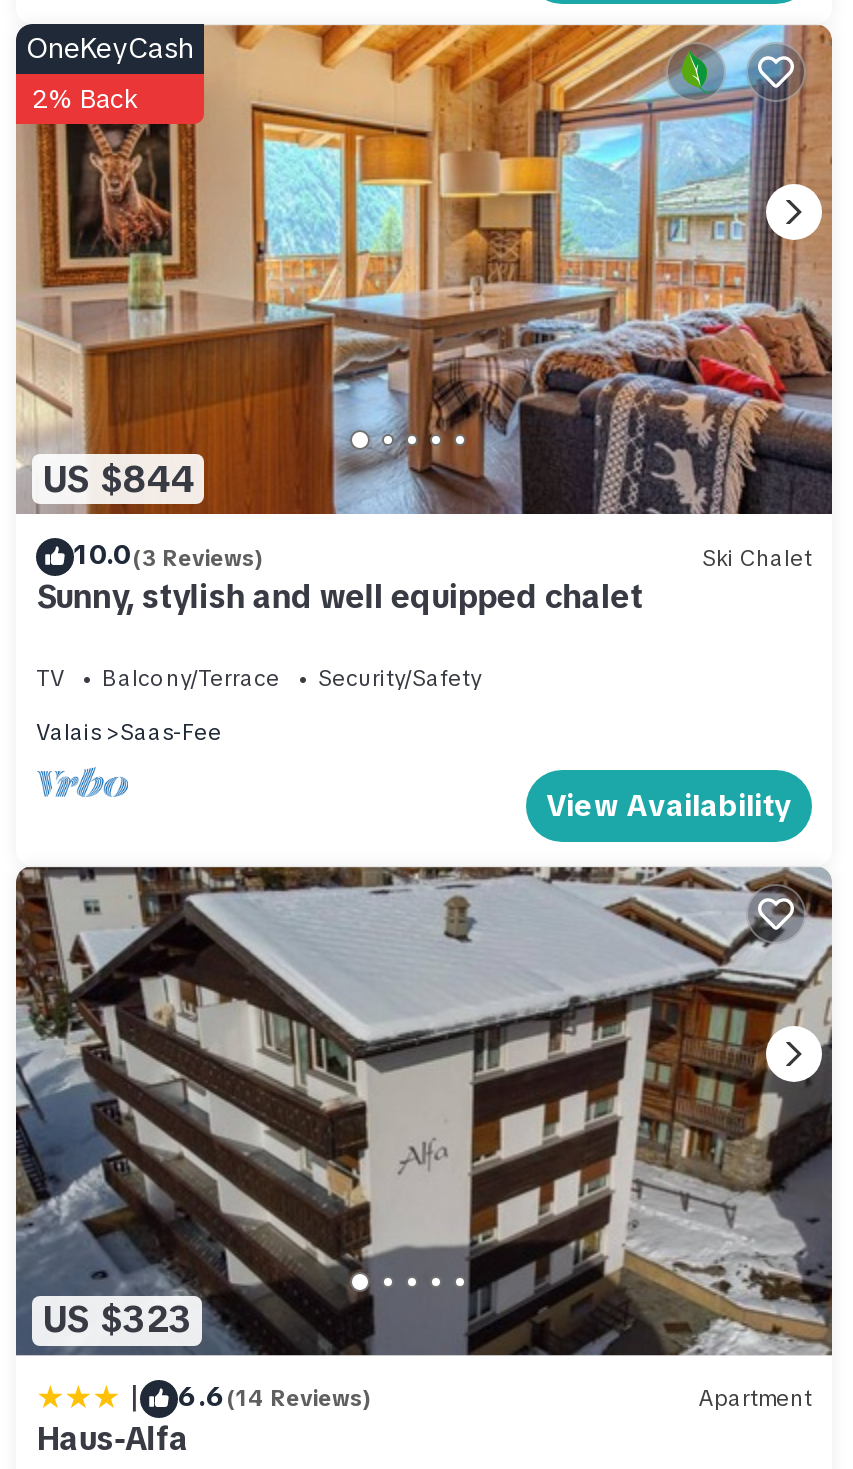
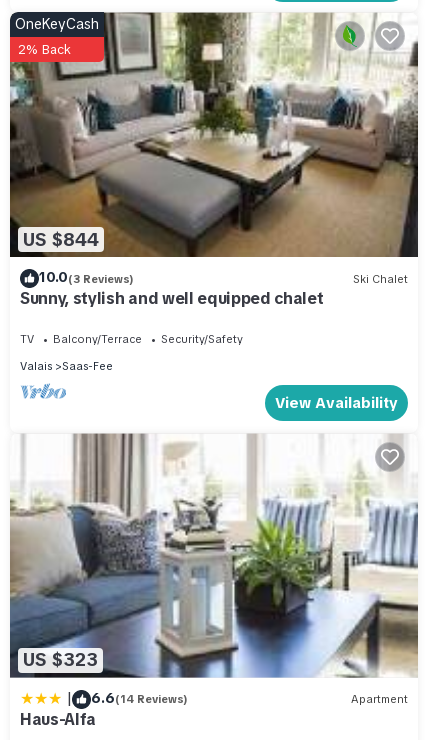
- [image]
+ [image]

- [image]
+ [image]
